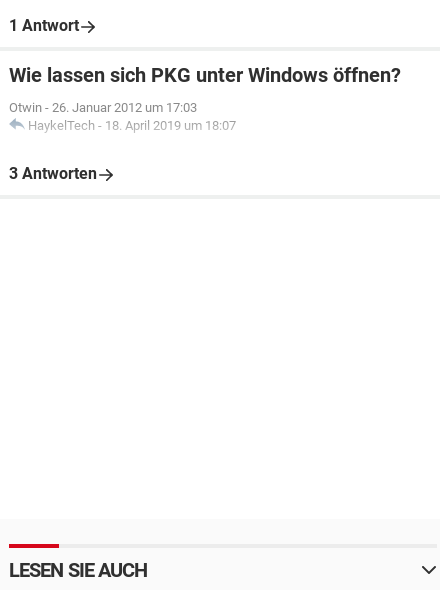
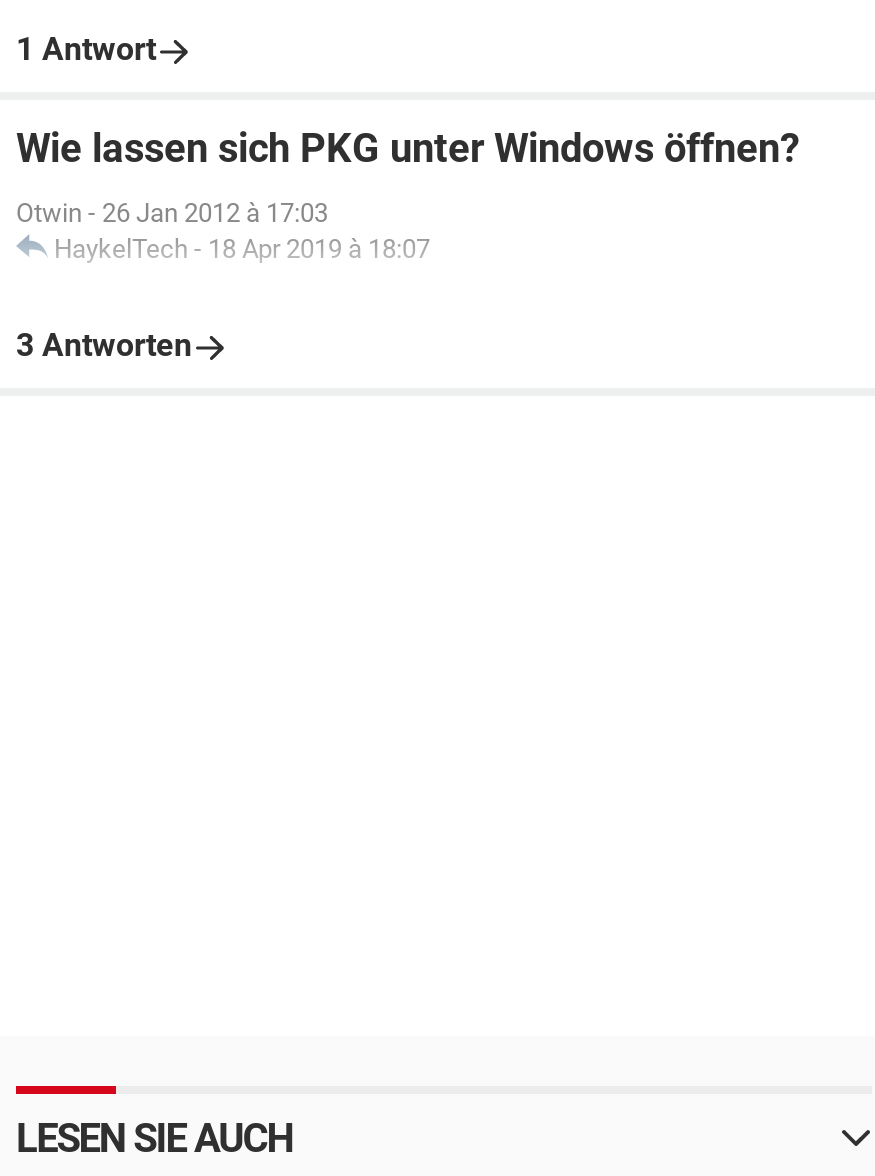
- Otwin - 26. Januar 2012 um 17:03
+ Otwin - 26 Jan 2012 à 17:03

- HaykelTech - 18. April 2019 um 18:07
+ HaykelTech - 18 Apr 2019 à 18:07
